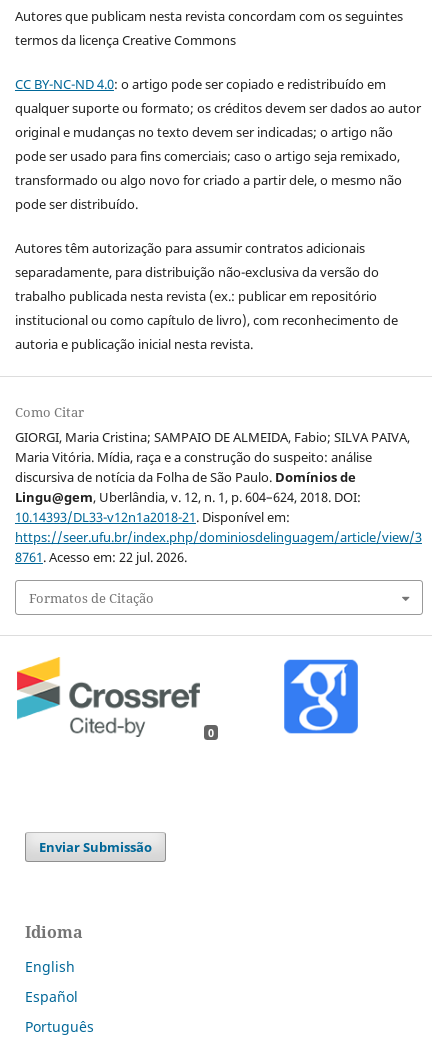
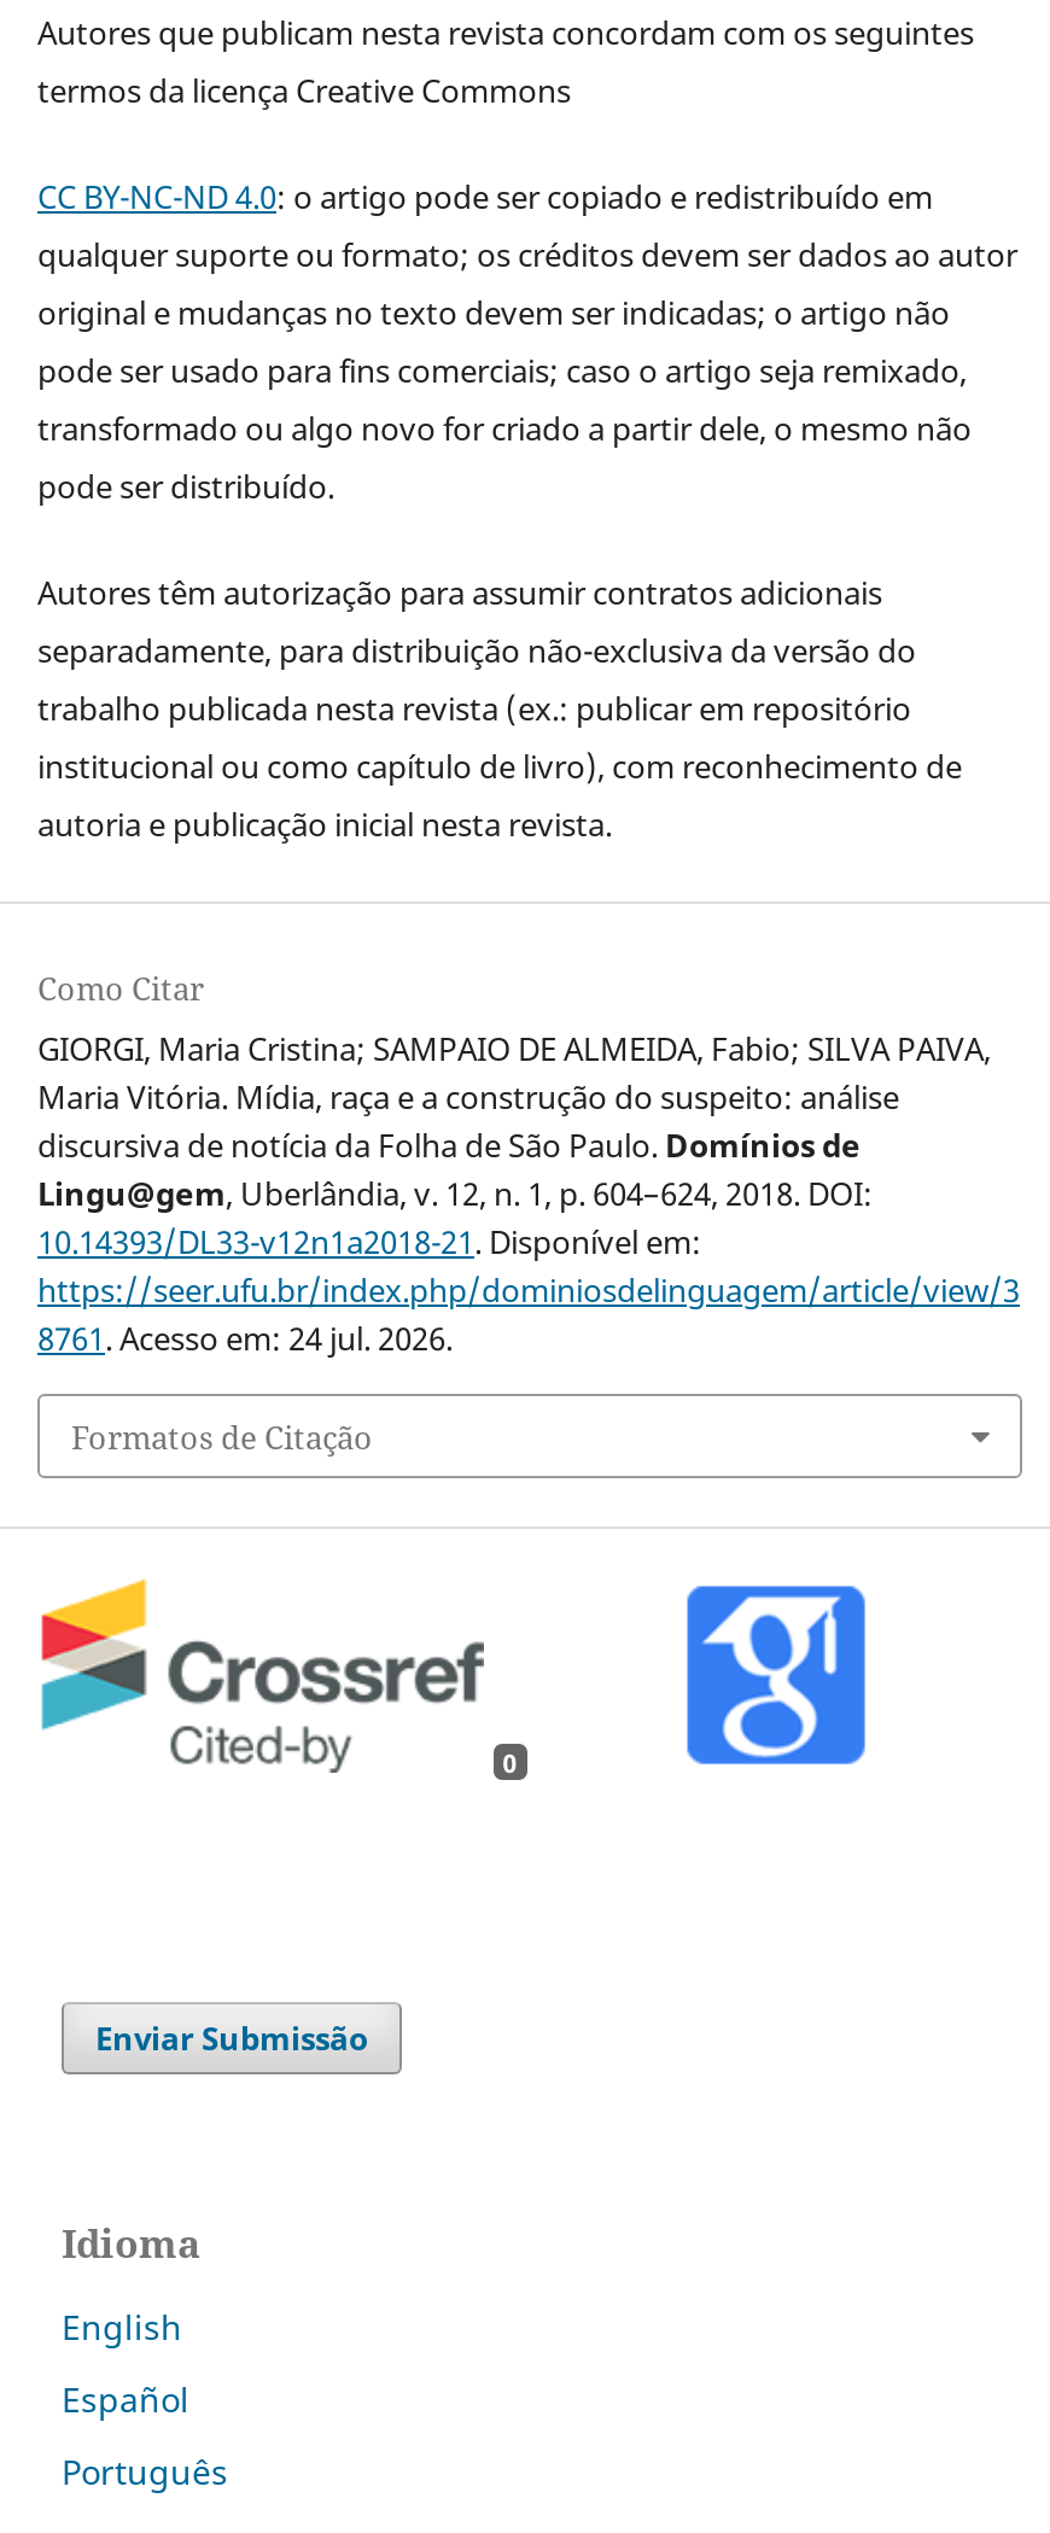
- 8761. Acesso em: 22 jul. 2026.
+ 8761. Acesso em: 24 jul. 2026.
